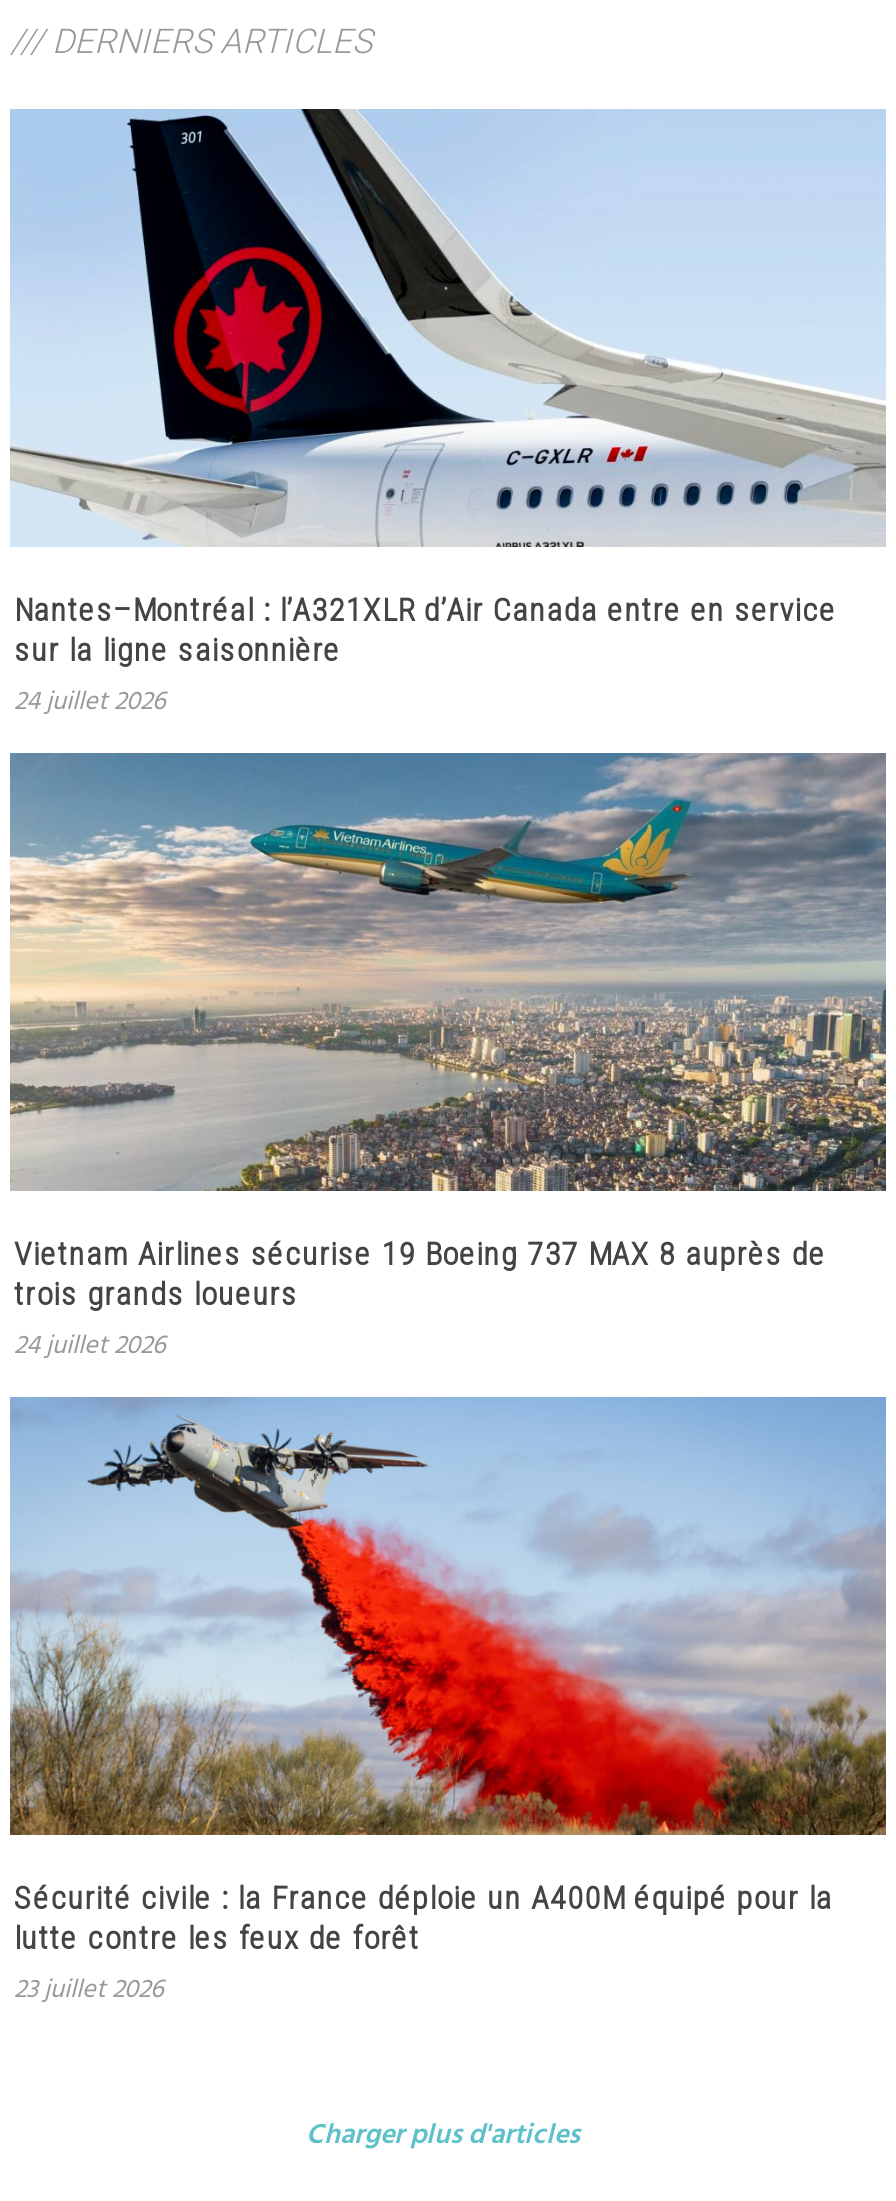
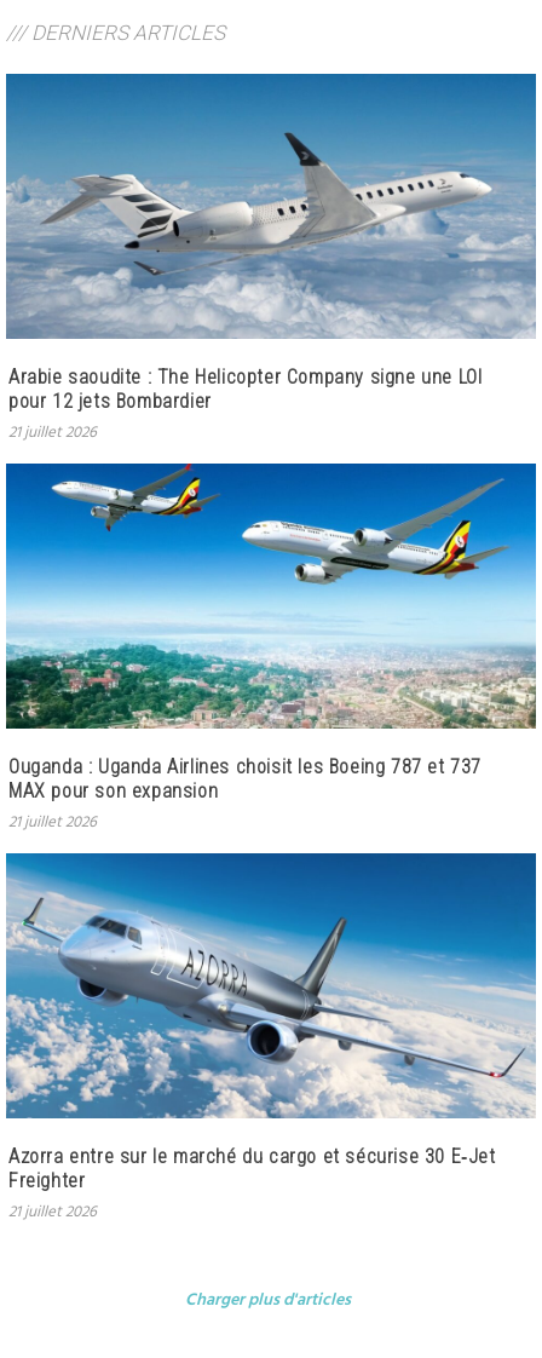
- [image]
- Nantes–Montréal : l’A321XLR d’Air Canada entre en service
- sur la ligne saisonnière
- 24 juillet 2026
+ [image]
+ Arabie saoudite : The Helicopter Company signe une LOI
+ pour 12 jets Bombardier
+ 21 juillet 2026

- [image]
- Vietnam Airlines sécurise 19 Boeing 737 MAX 8 auprès de
- trois grands loueurs
- 24 juillet 2026
+ [image]
+ Ouganda : Uganda Airlines choisit les Boeing 787 et 737
+ MAX pour son expansion
+ 21 juillet 2026

- [image]
- Sécurité civile : la France déploie un A400M équipé pour la
- lutte contre les feux de forêt
- 23 juillet 2026
+ [image]
+ Azorra entre sur le marché du cargo et sécurise 30 E‑Jet
+ Freighter
+ 21 juillet 2026
